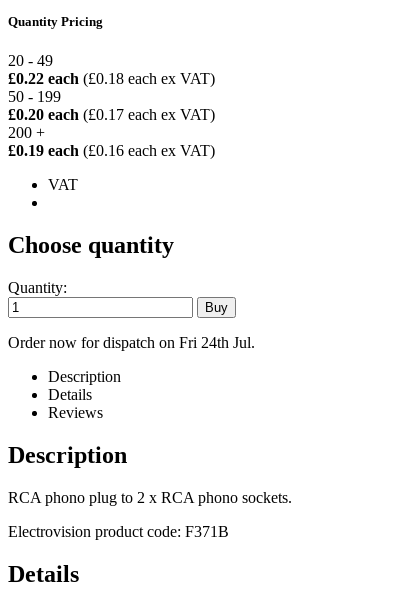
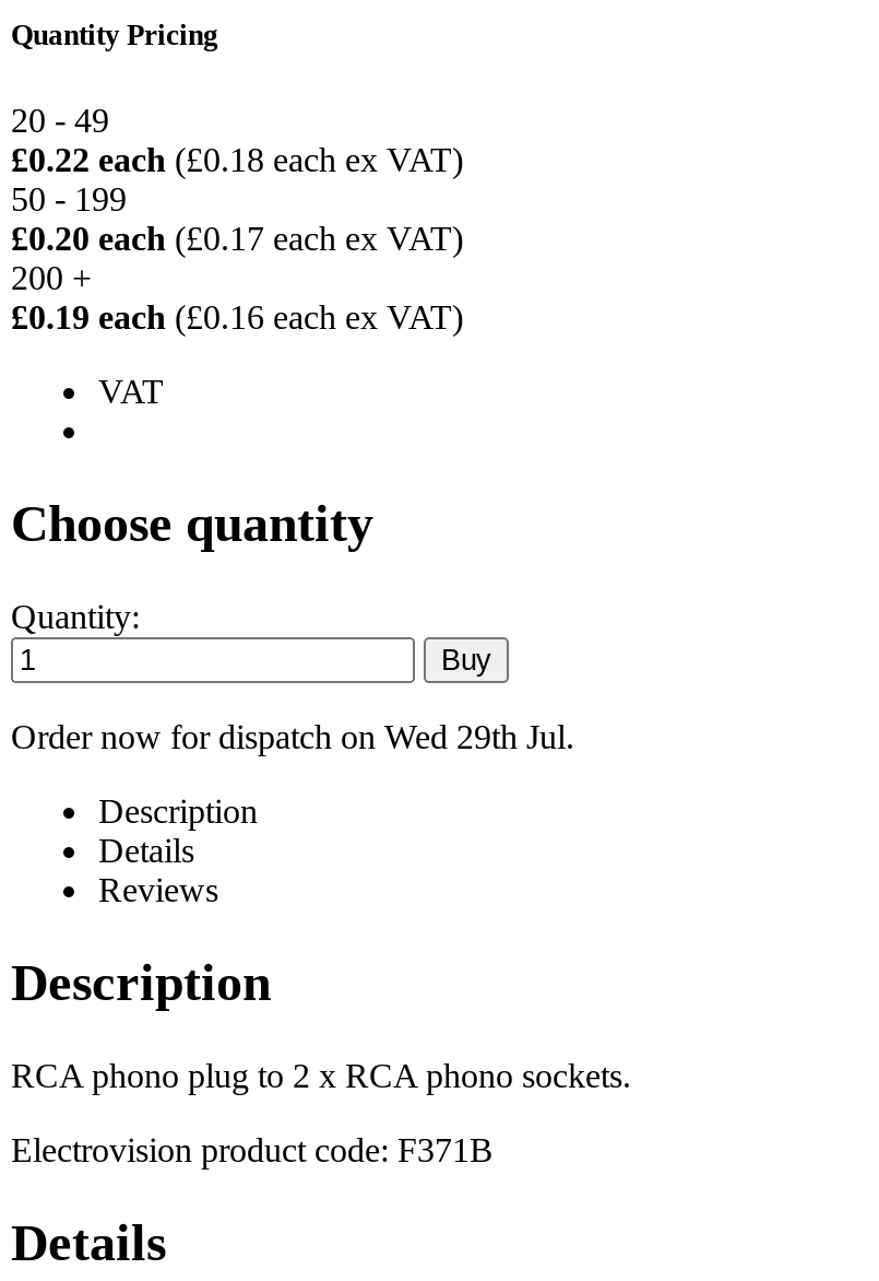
- Order now for dispatch on Fri 24th Jul.
+ Order now for dispatch on Wed 29th Jul.
